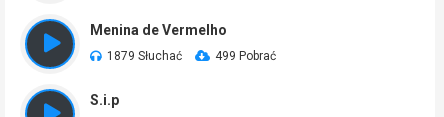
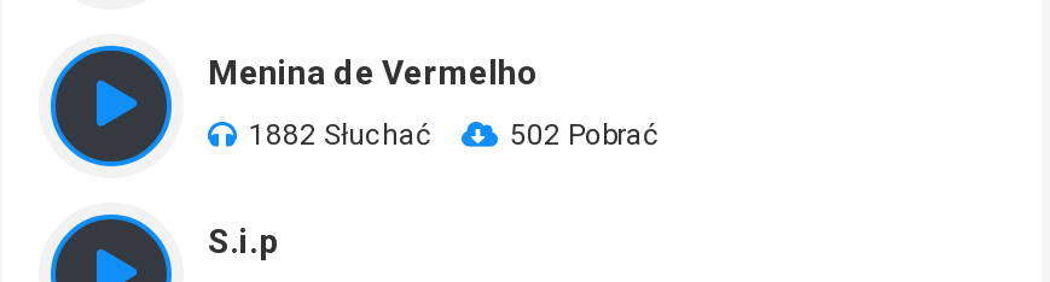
- 1879 Słuchać
+ 1882 Słuchać

- 499 Pobrać
+ 502 Pobrać
